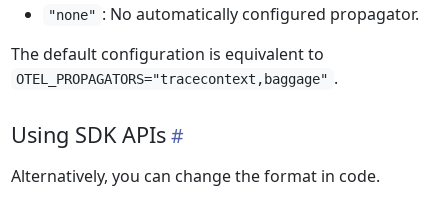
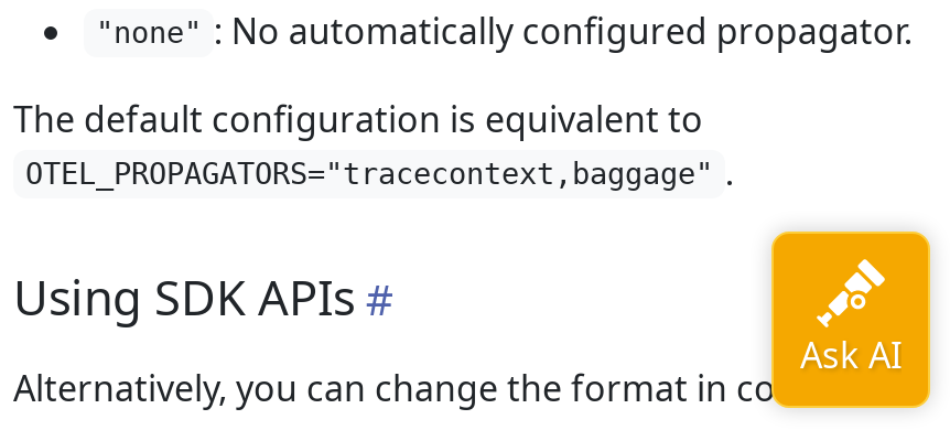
+ [image]
